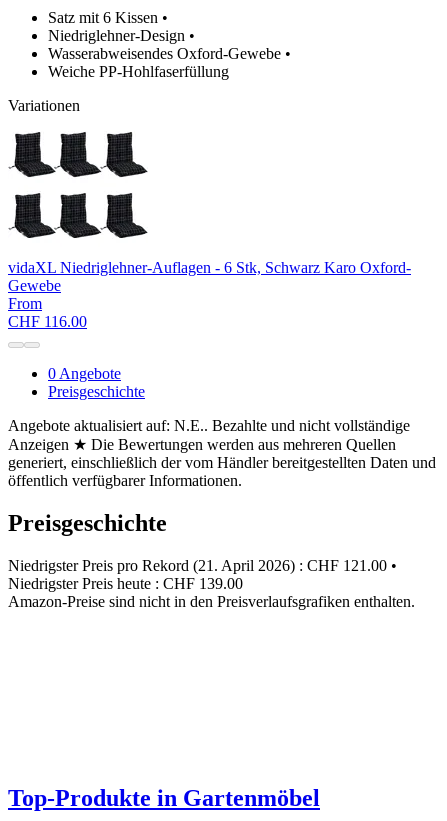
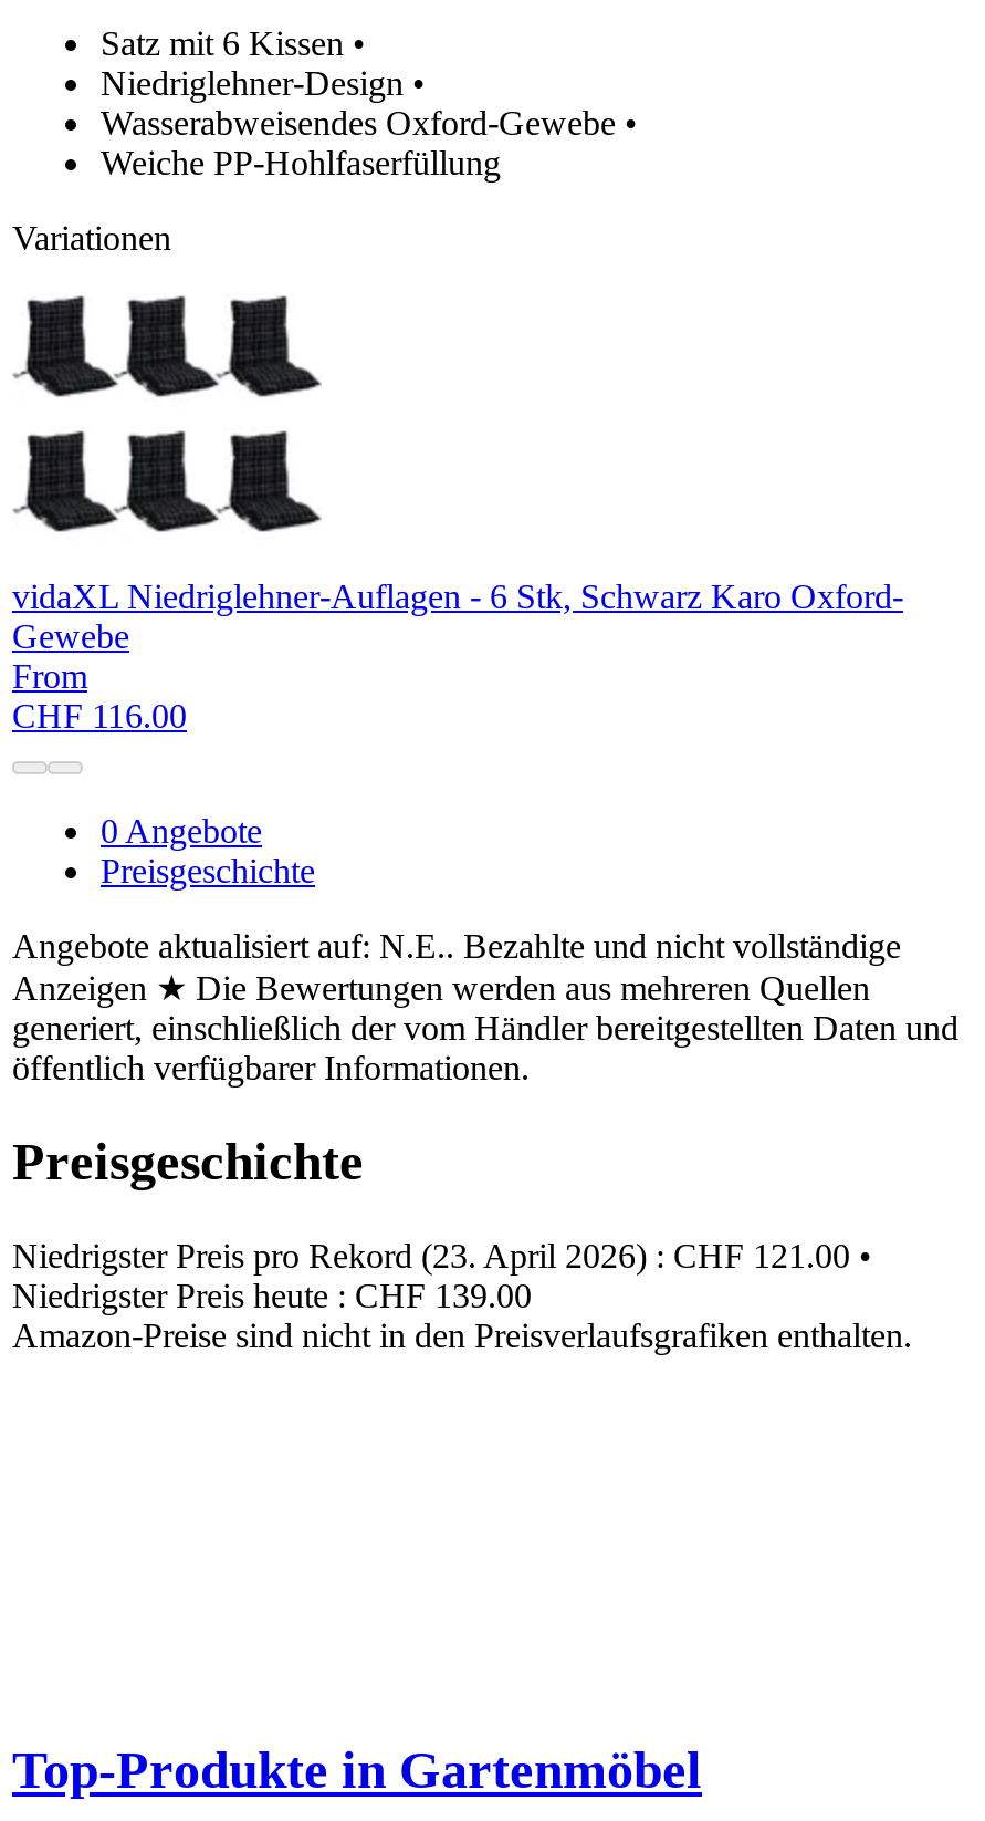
- Niedrigster Preis pro Rekord (21. April 2026) : CHF 121.00 •
+ Niedrigster Preis pro Rekord (23. April 2026) : CHF 121.00 •
